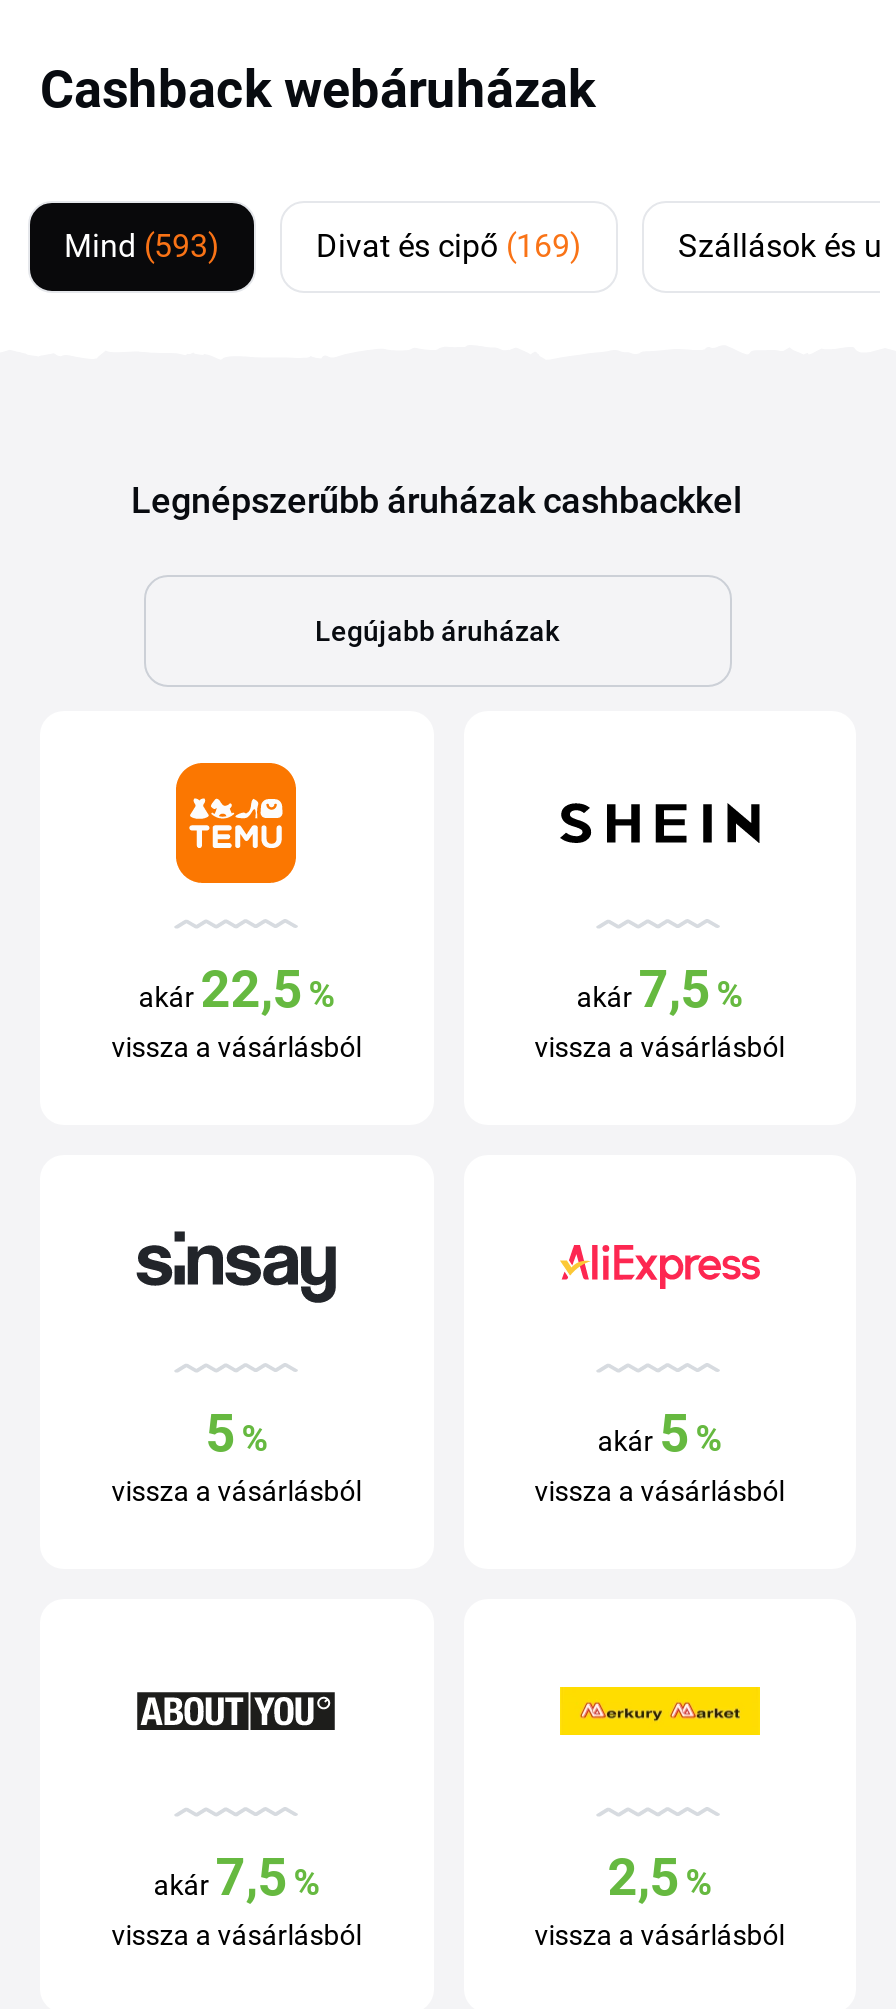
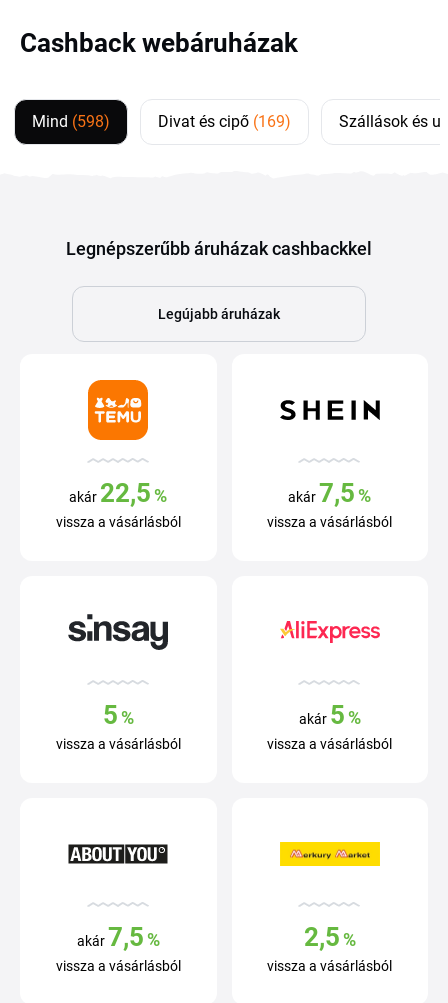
- Mind (593)
+ Mind (598)
